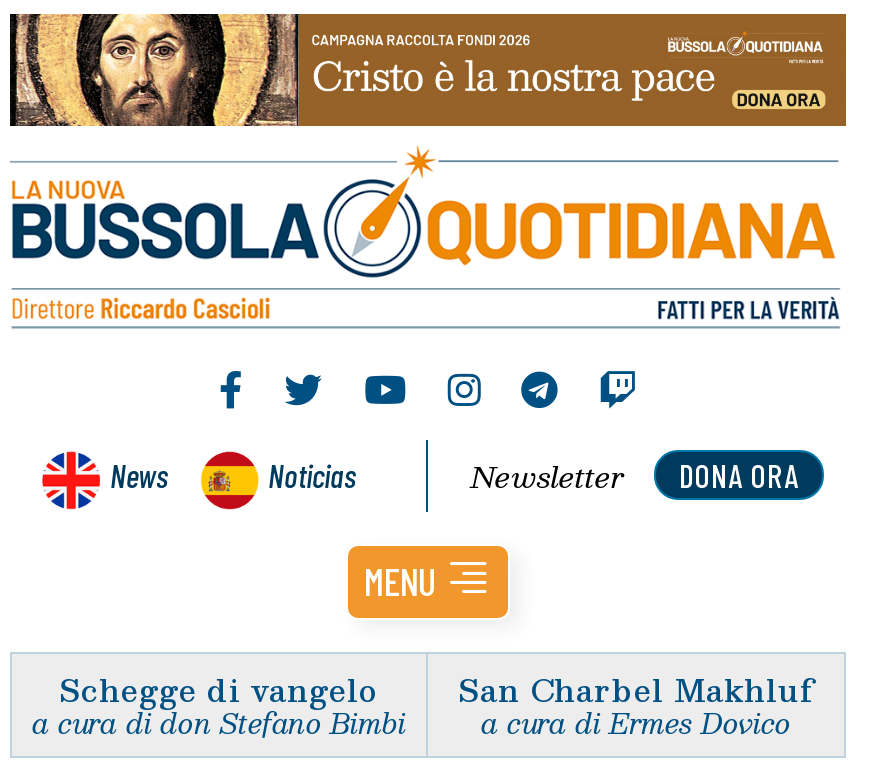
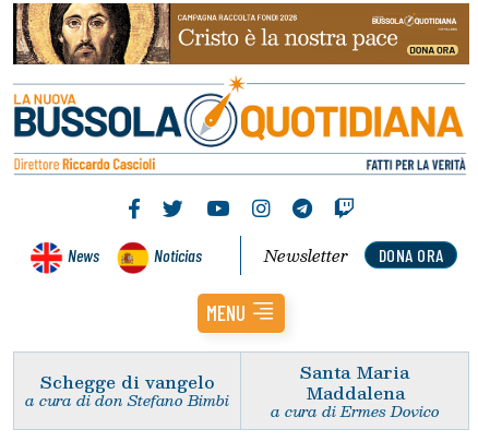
- San Charbel Makhluf
+ Santa Maria
+ Maddalena
